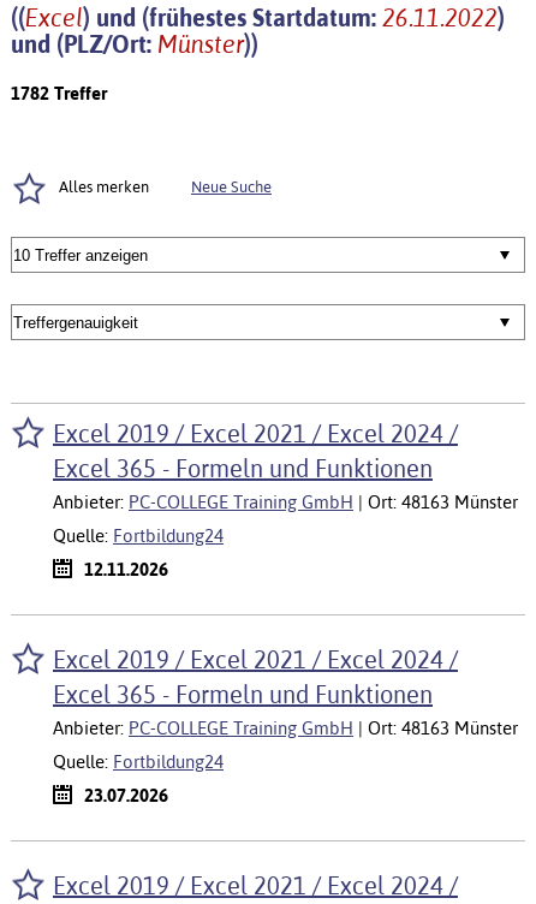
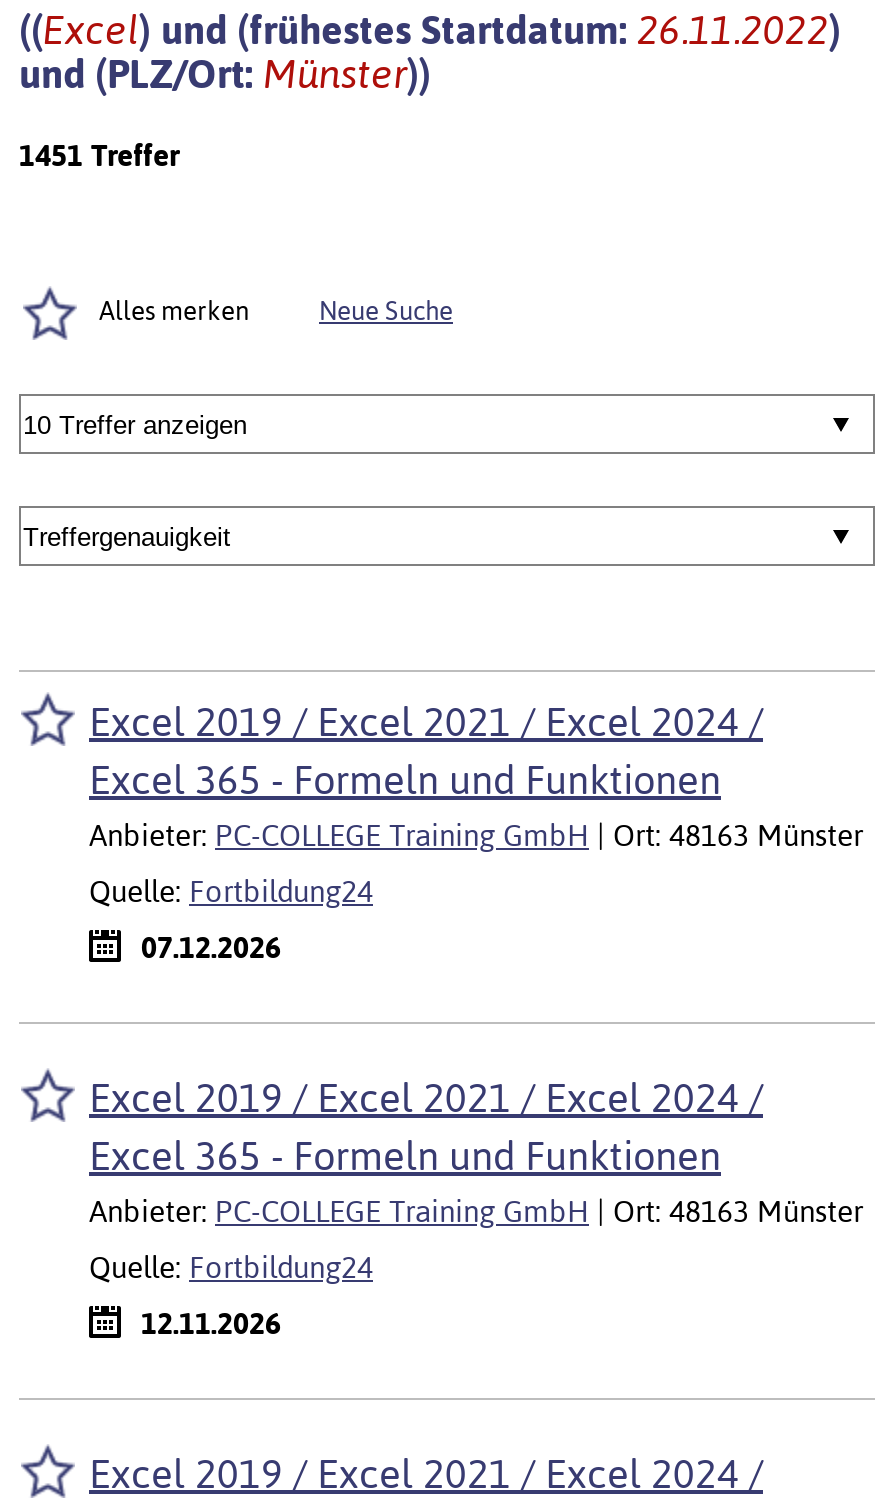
- 1782 Treffer
+ 1451 Treffer

- 12.11.2026
+ 07.12.2026

- 23.07.2026
+ 12.11.2026
